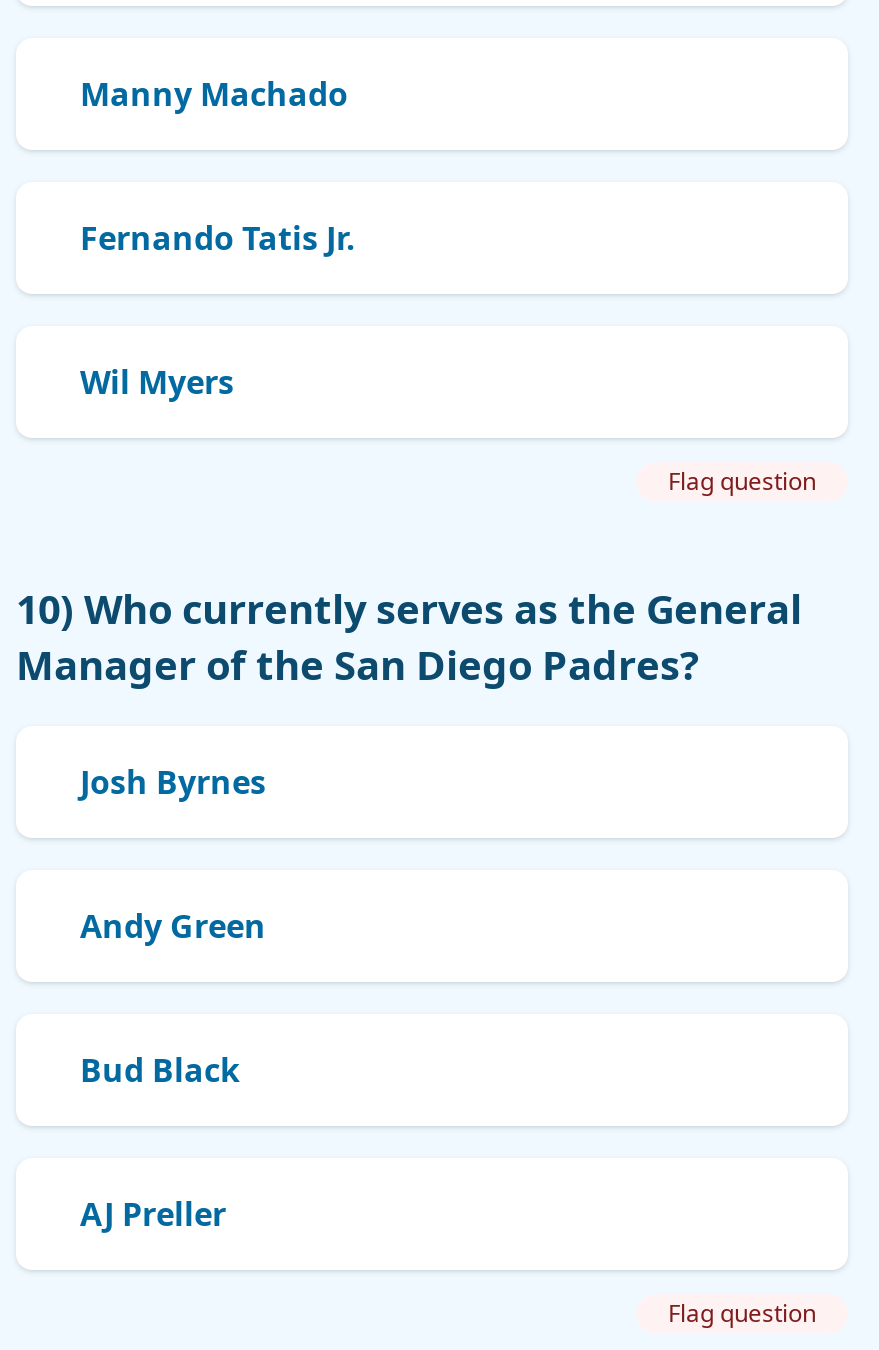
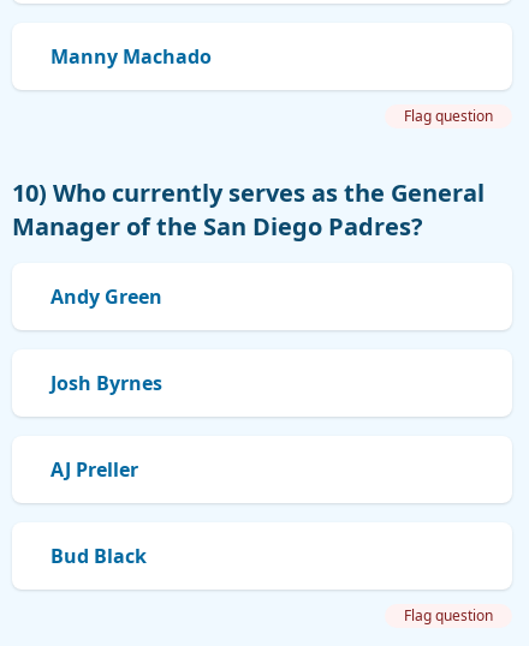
- Fernando Tatis Jr.
- Wil Myers

moved down: Josh Byrnes

moved up: Andy Green

moved down: Bud Black

moved up: AJ Preller
